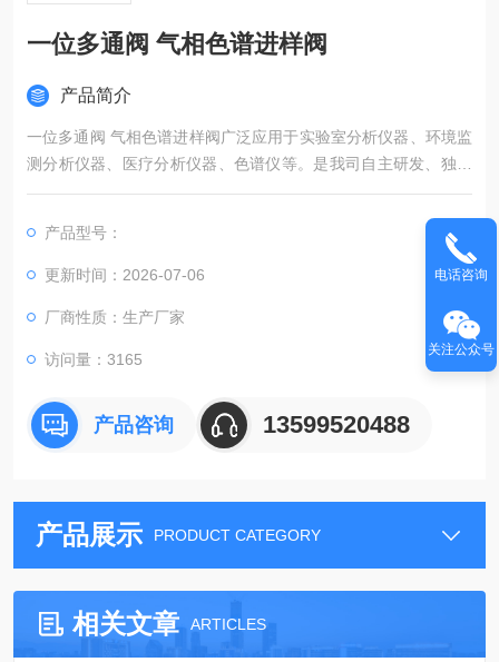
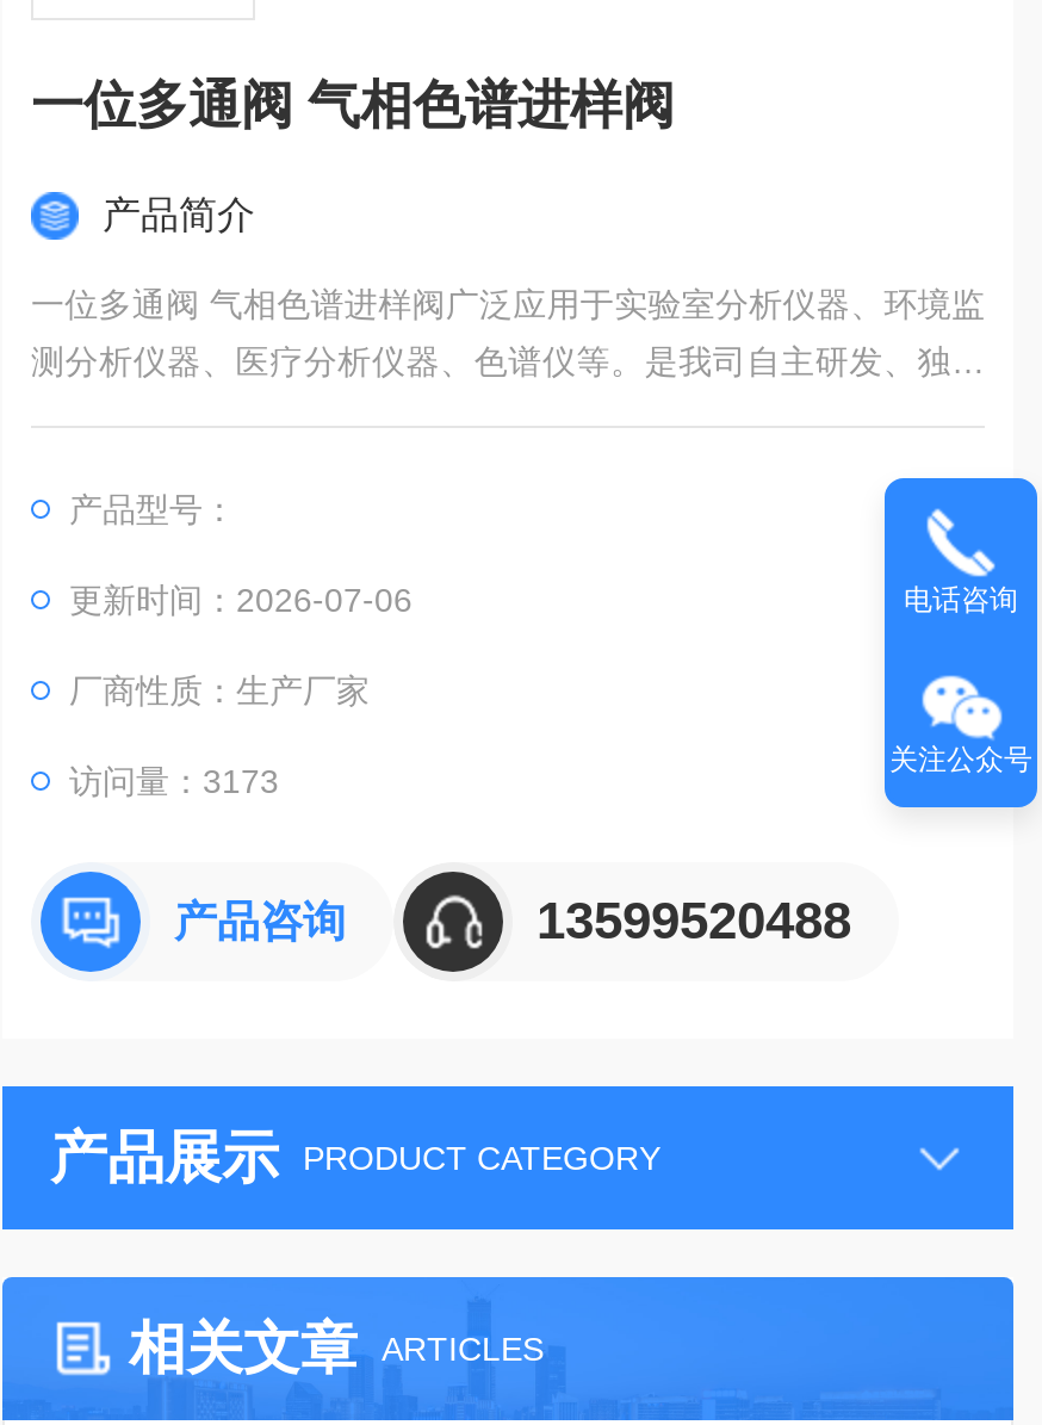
- 访问量：3165
+ 访问量：3173
